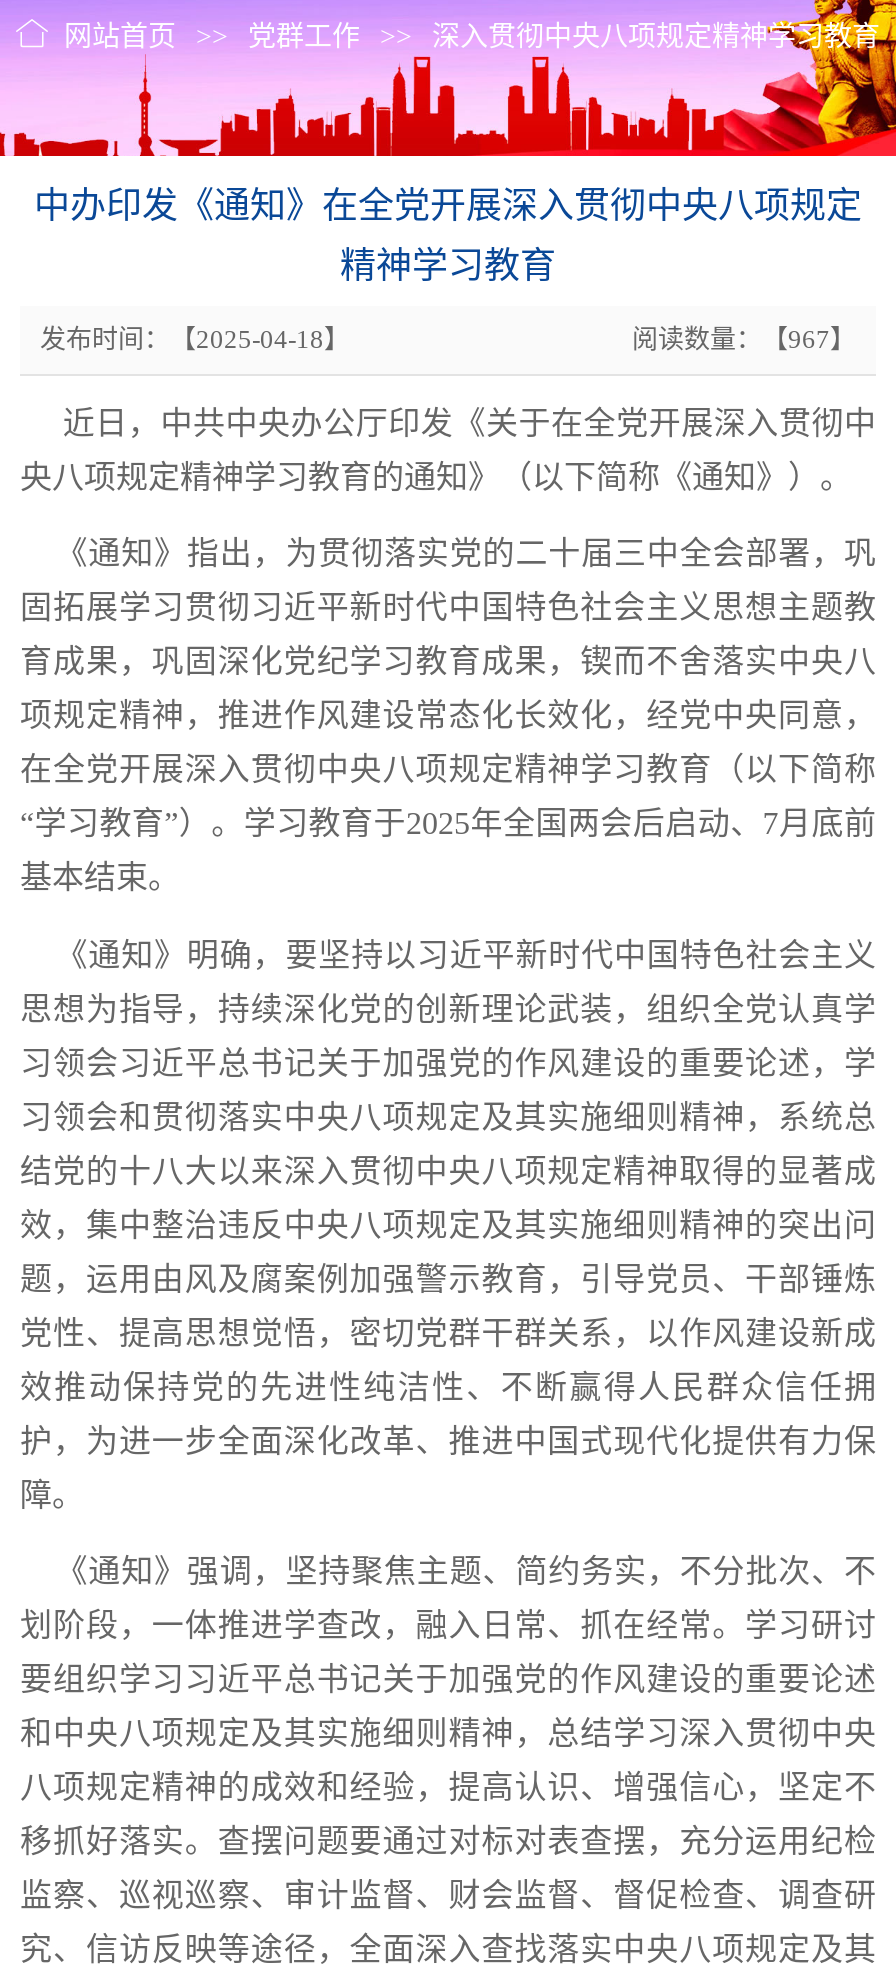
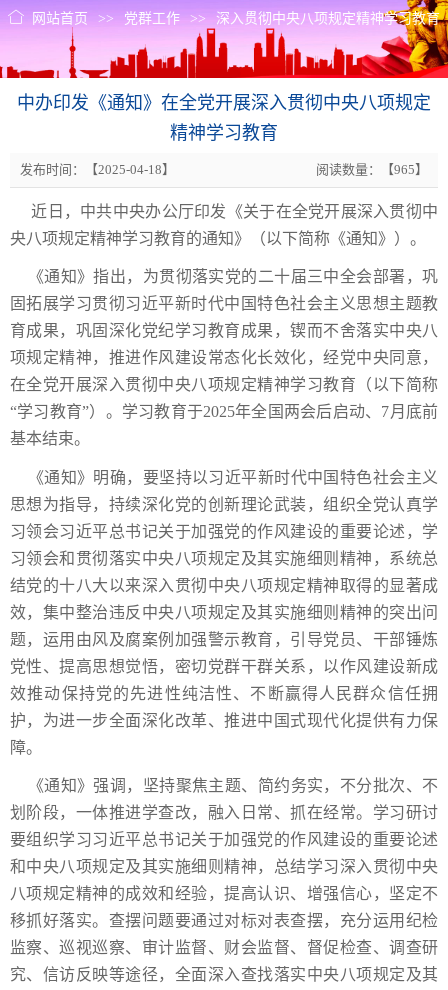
- 阅读数量：【967】
+ 阅读数量：【965】
